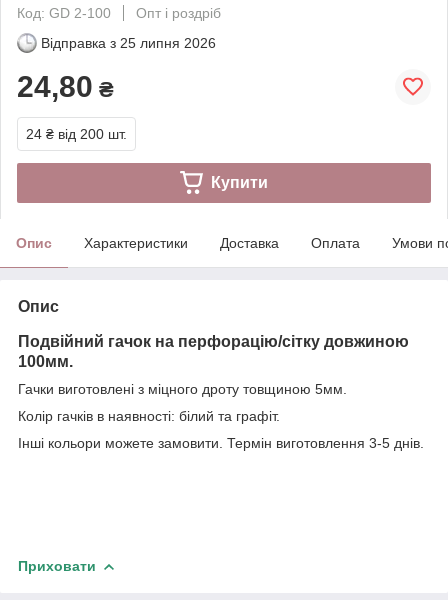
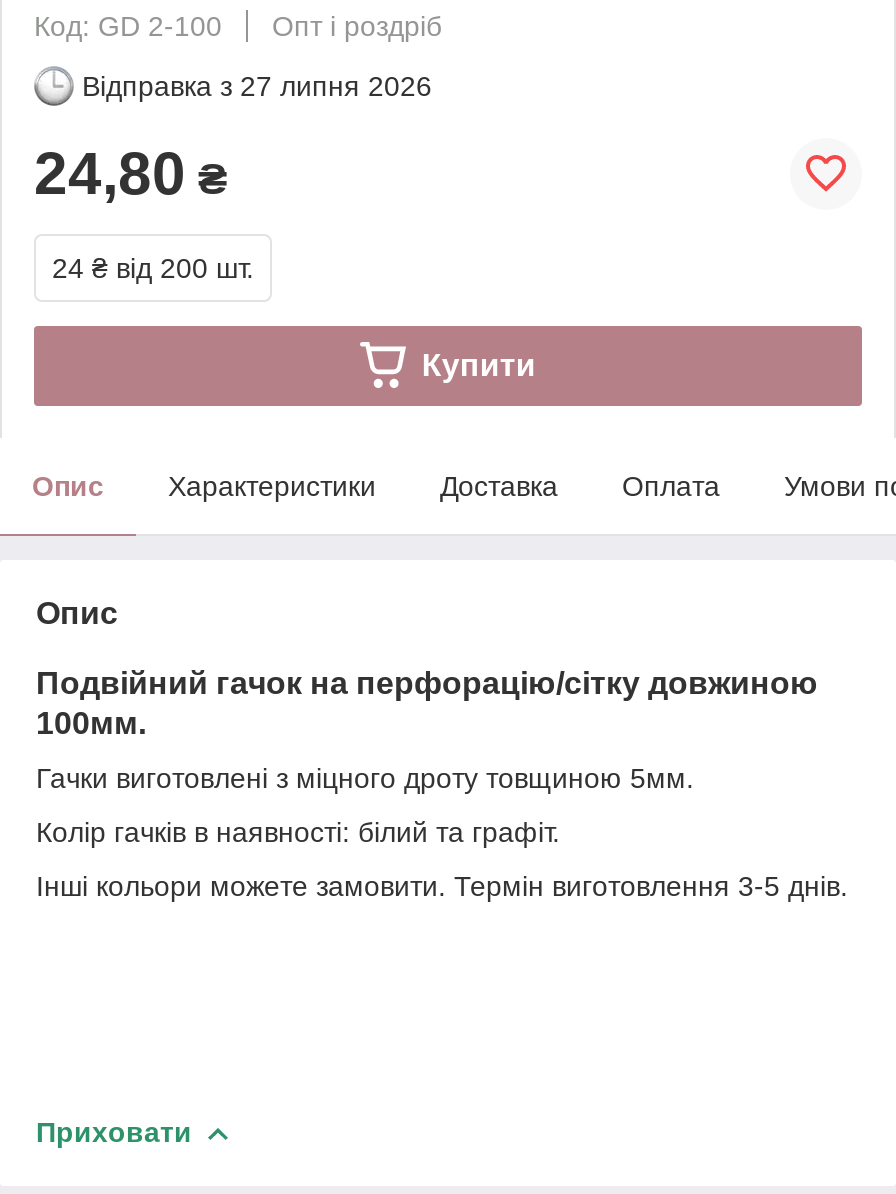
- Відправка з 25 липня 2026
+ Відправка з 27 липня 2026
